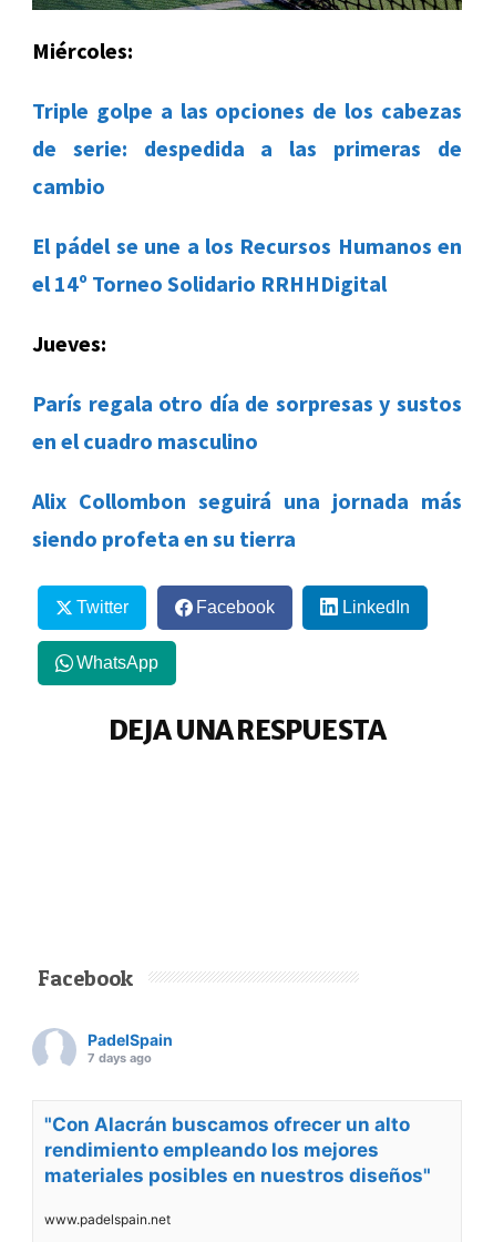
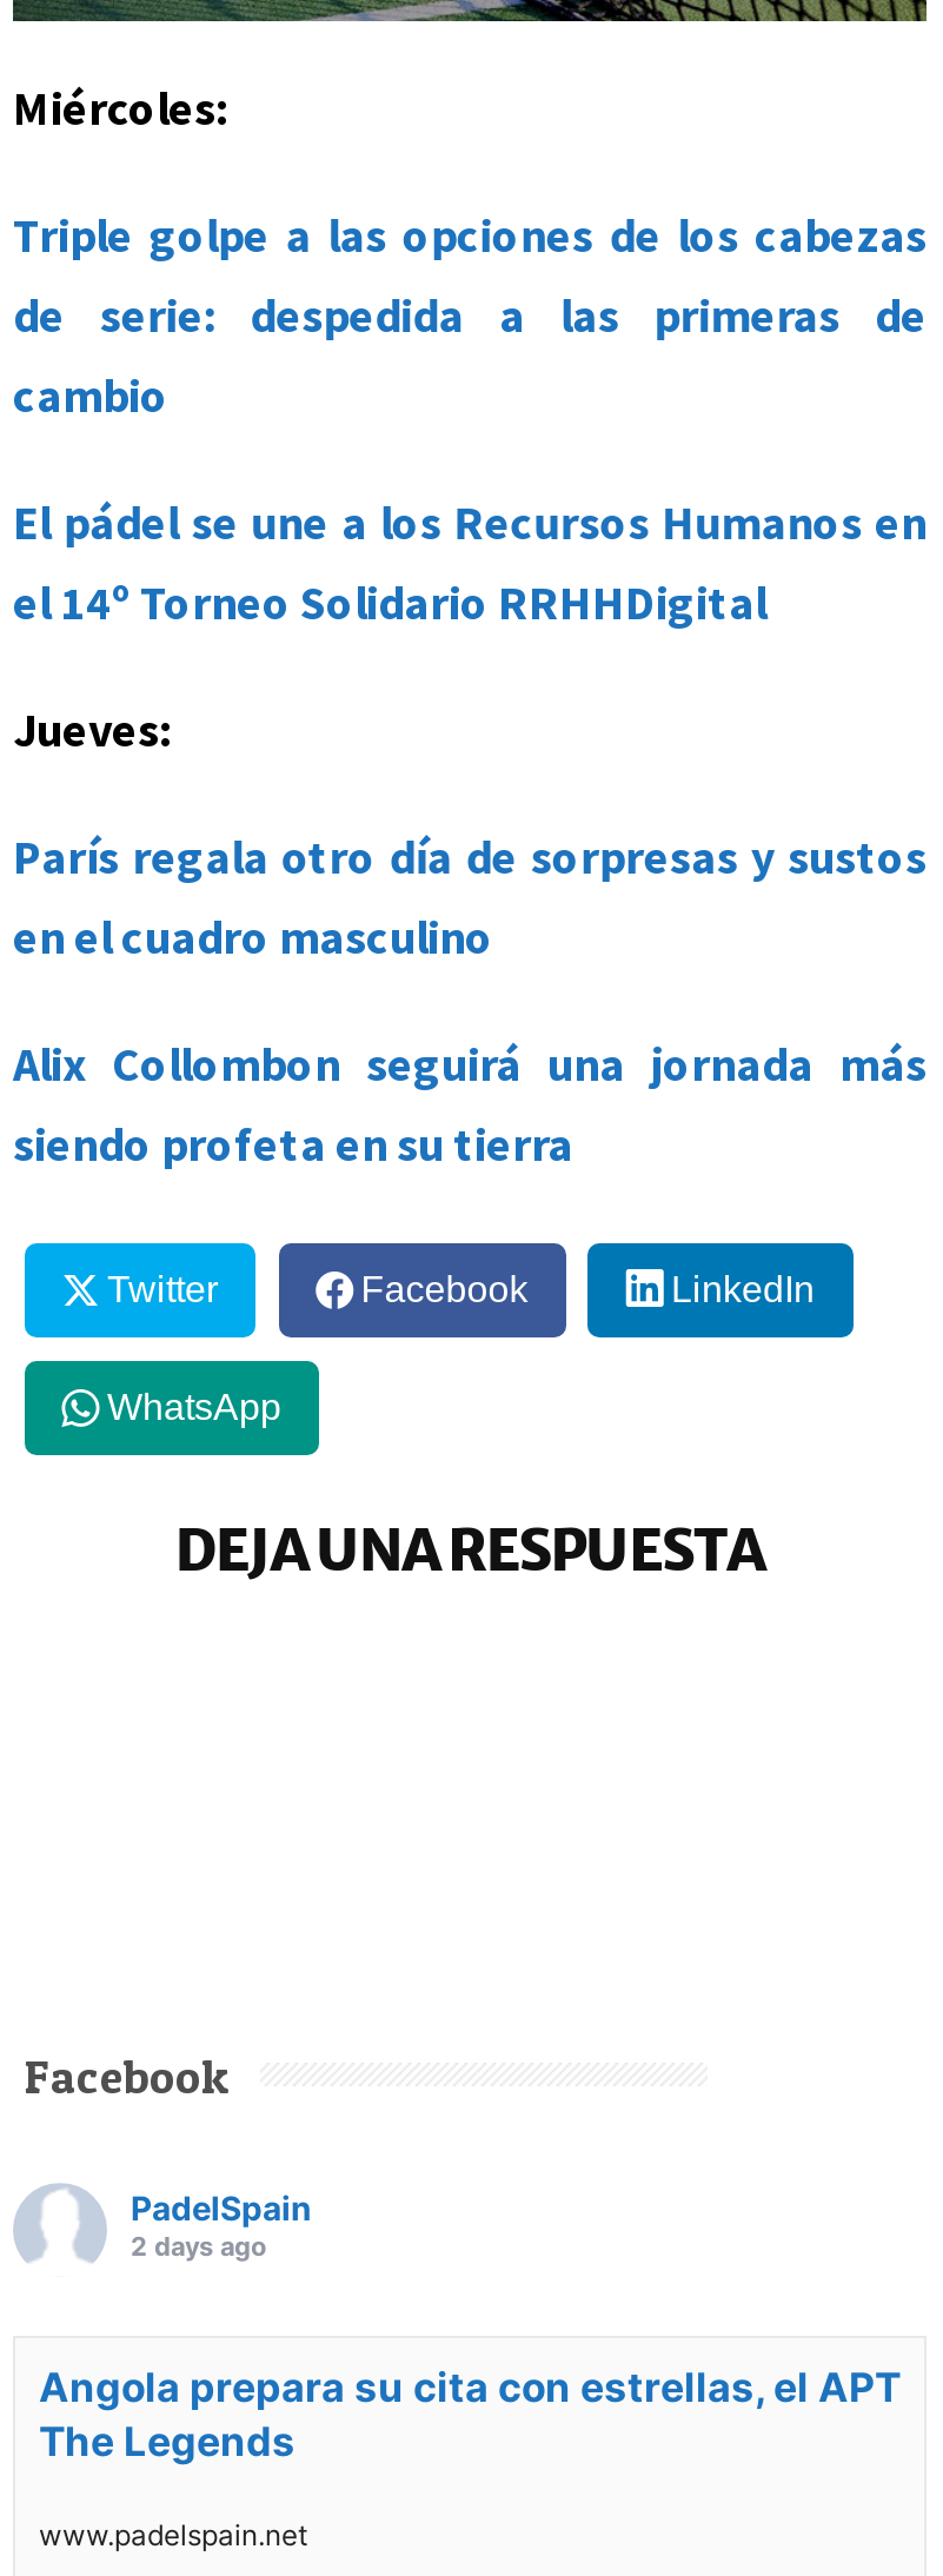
- 7 days ago
+ 2 days ago

- "Con Alacrán buscamos ofrecer un alto
- rendimiento empleando los mejores
- materiales posibles en nuestros diseños"
+ Angola prepara su cita con estrellas, el APT
+ The Legends
